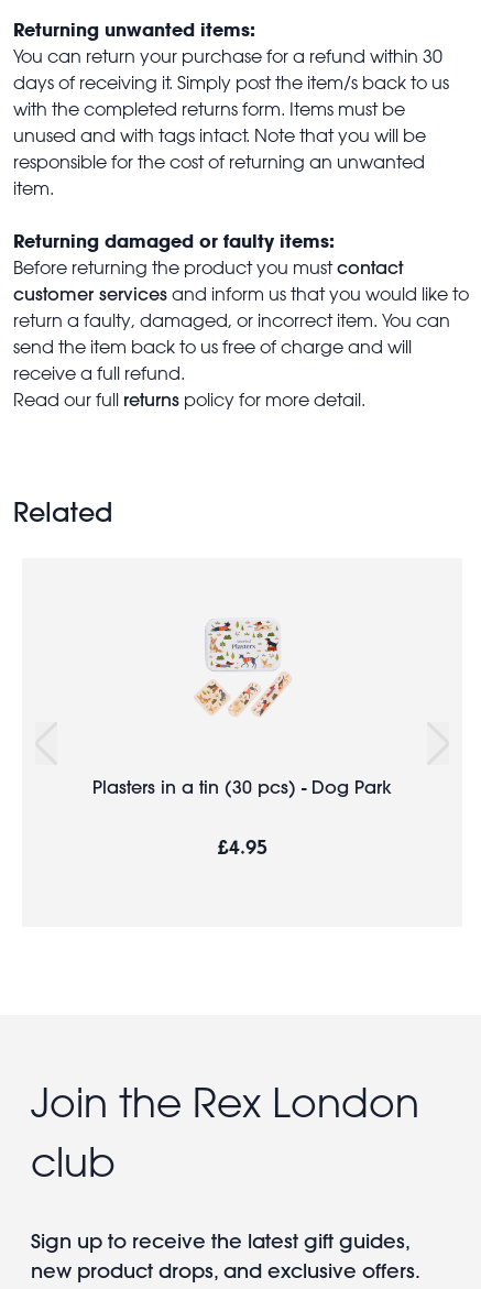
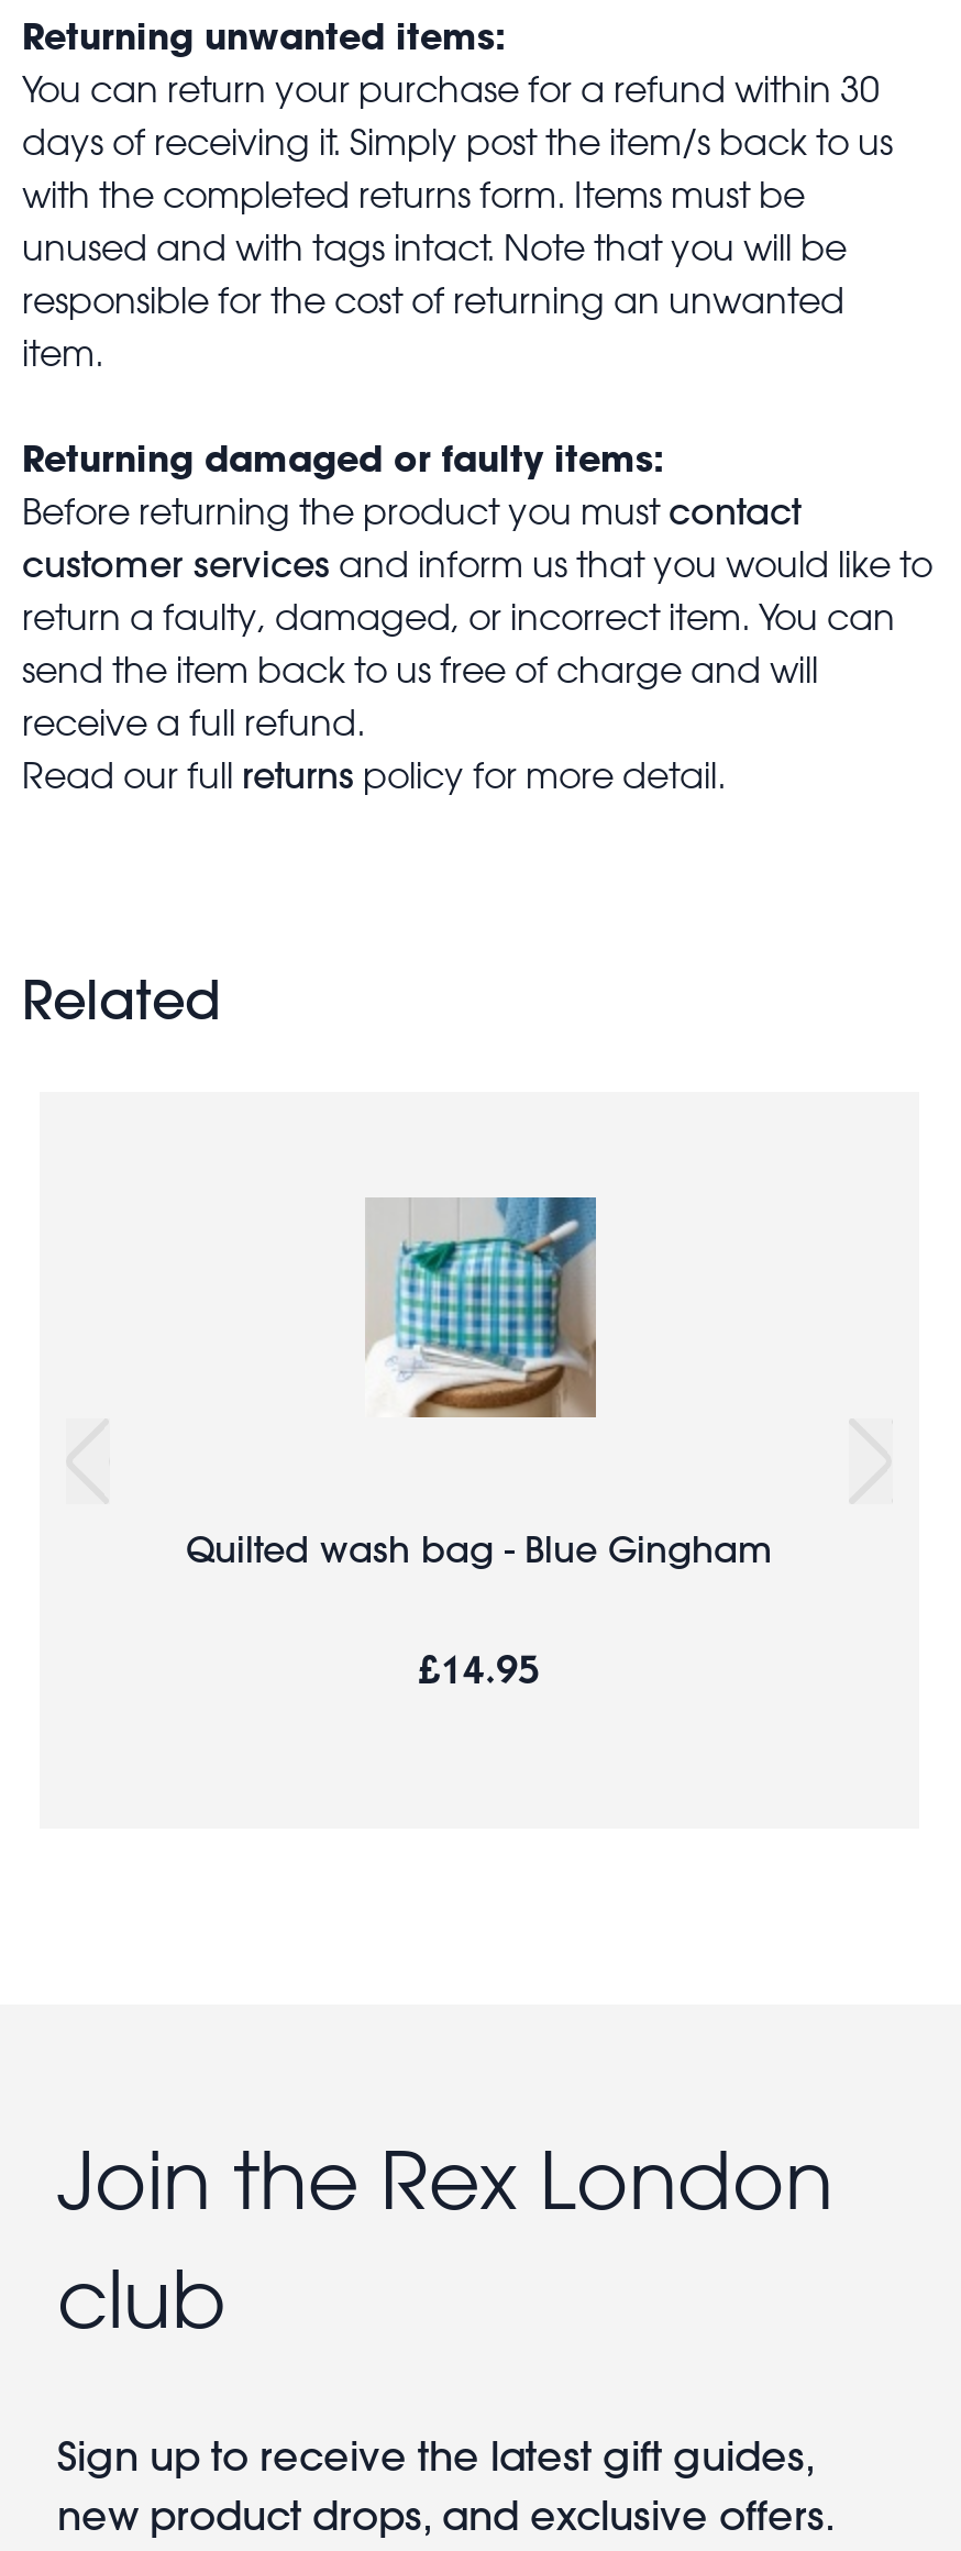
- [image]
+ [image]

- Plasters in a tin (30 pcs) - Dog Park
+ Quilted wash bag - Blue Gingham

- £4.95
+ £14.95
